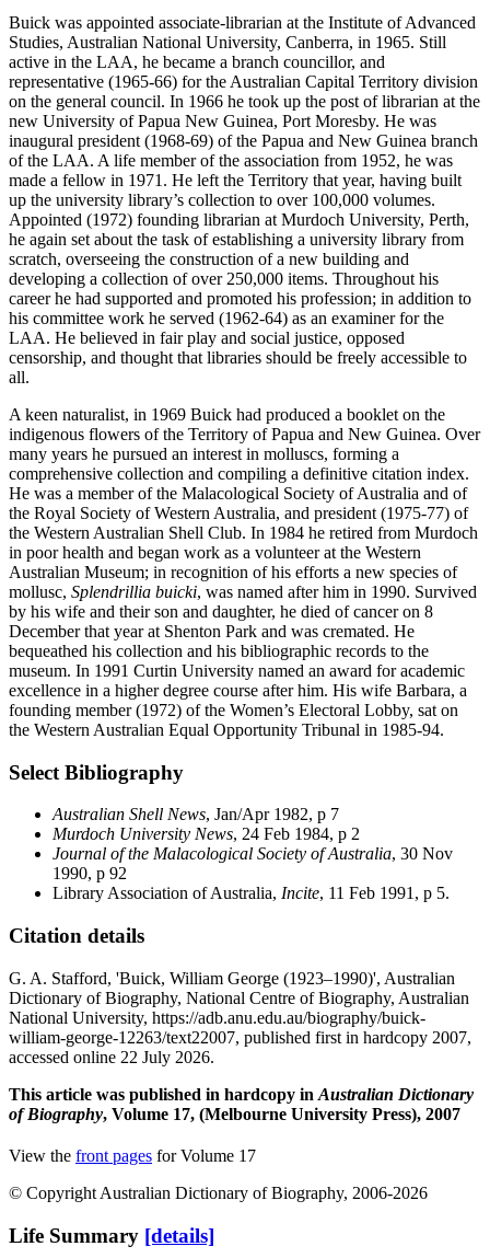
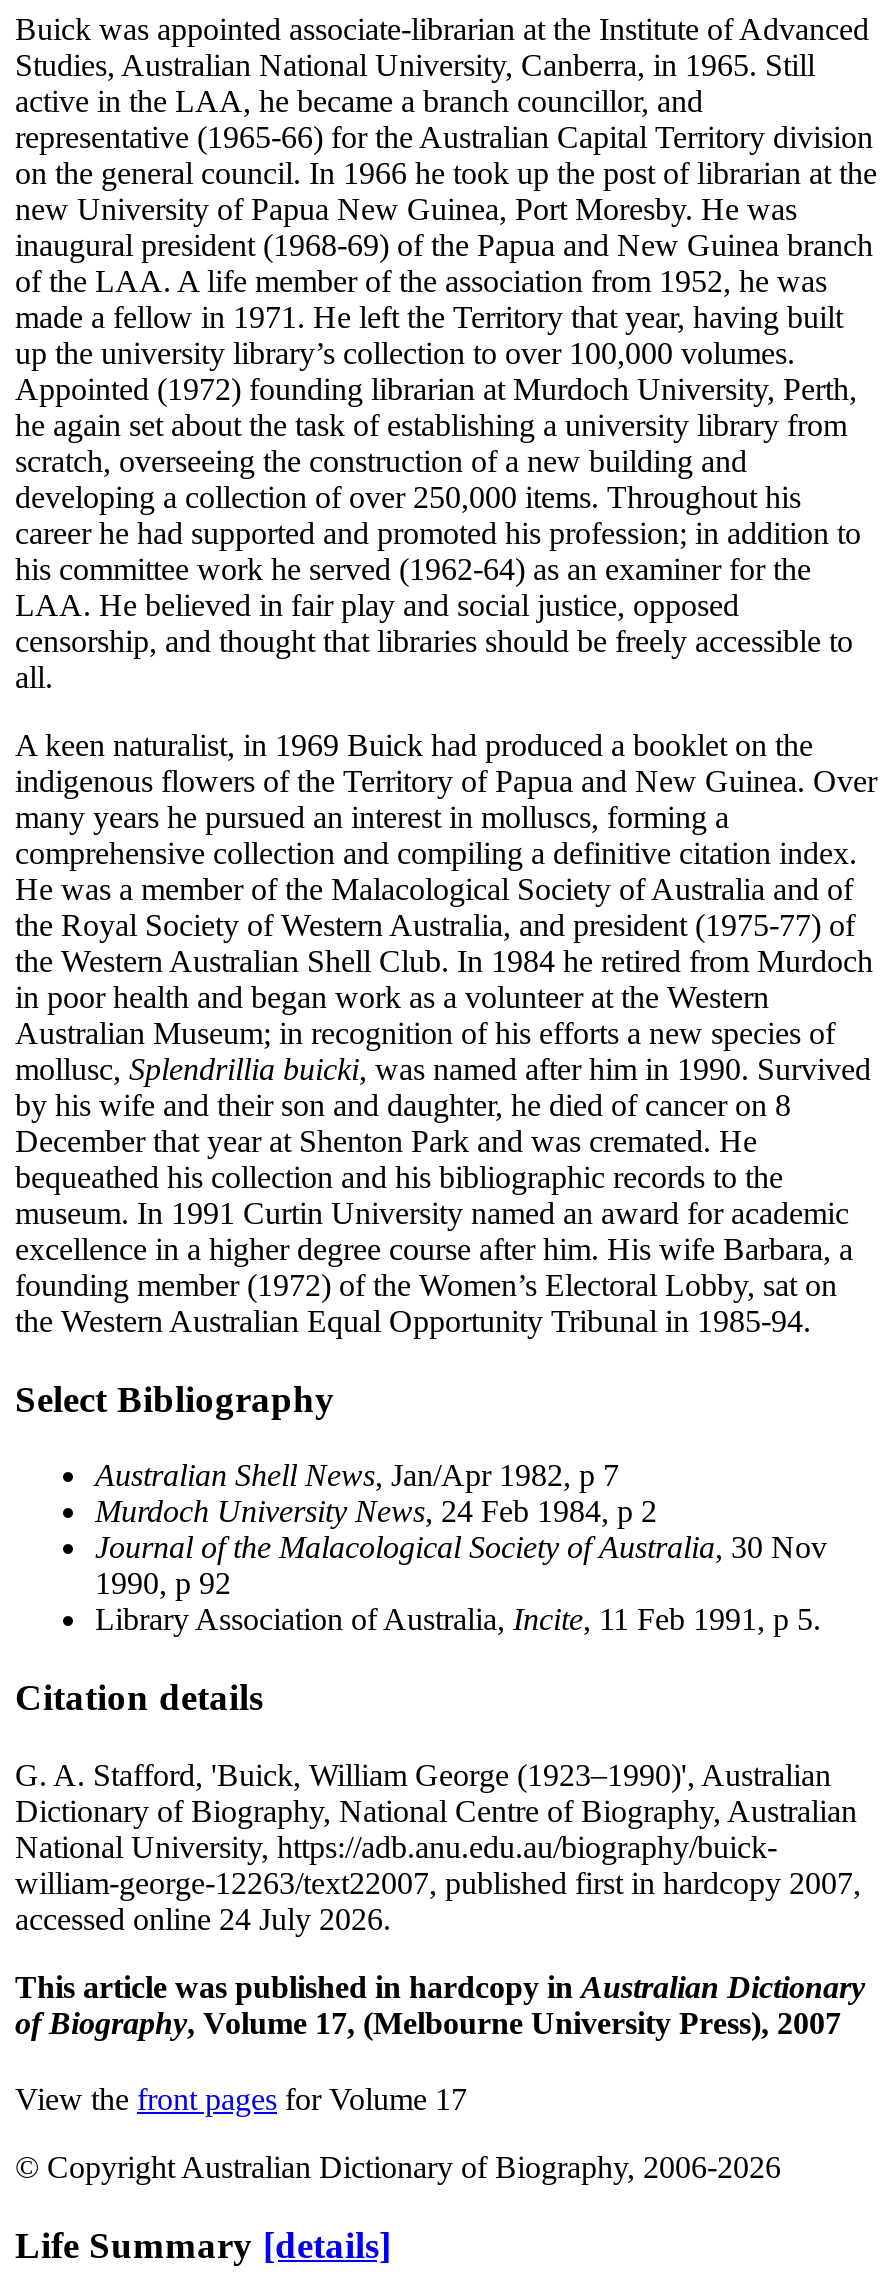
- accessed online 22 July 2026.
+ accessed online 24 July 2026.
